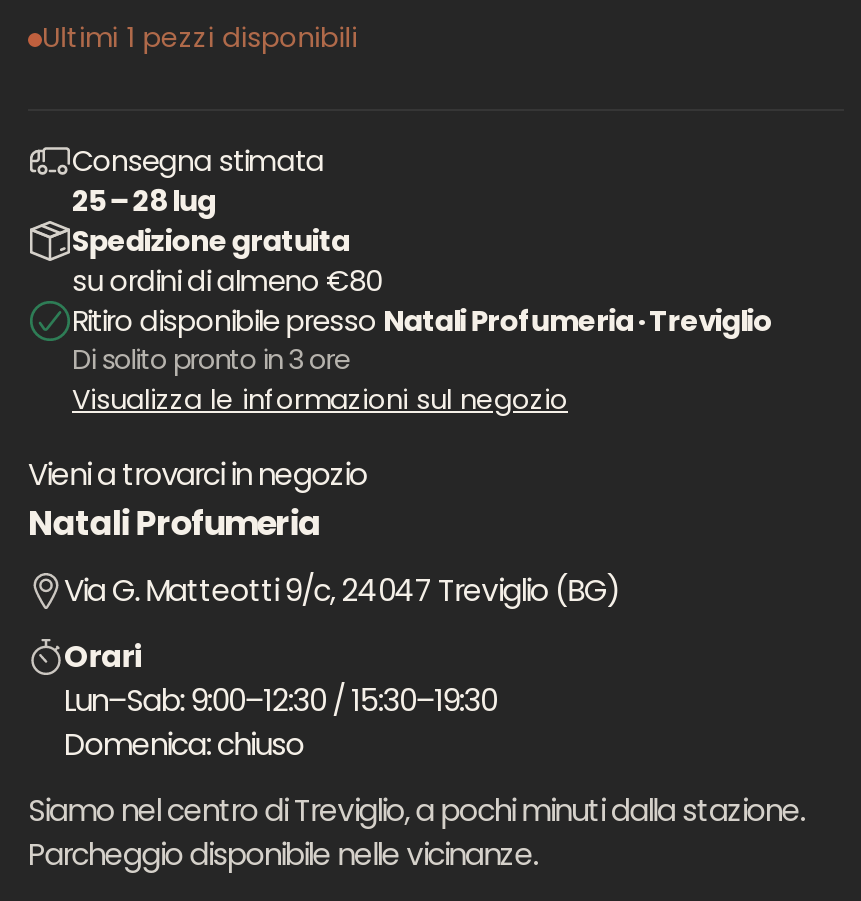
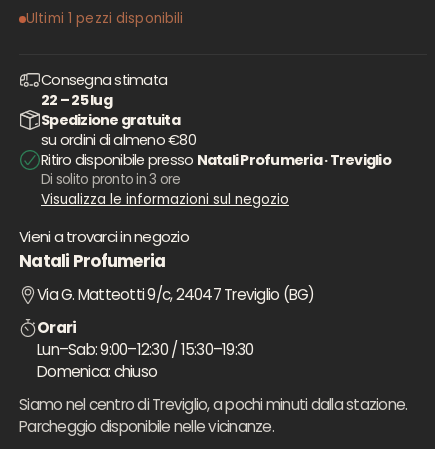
- 25 – 28 lug
+ 22 – 25 lug
